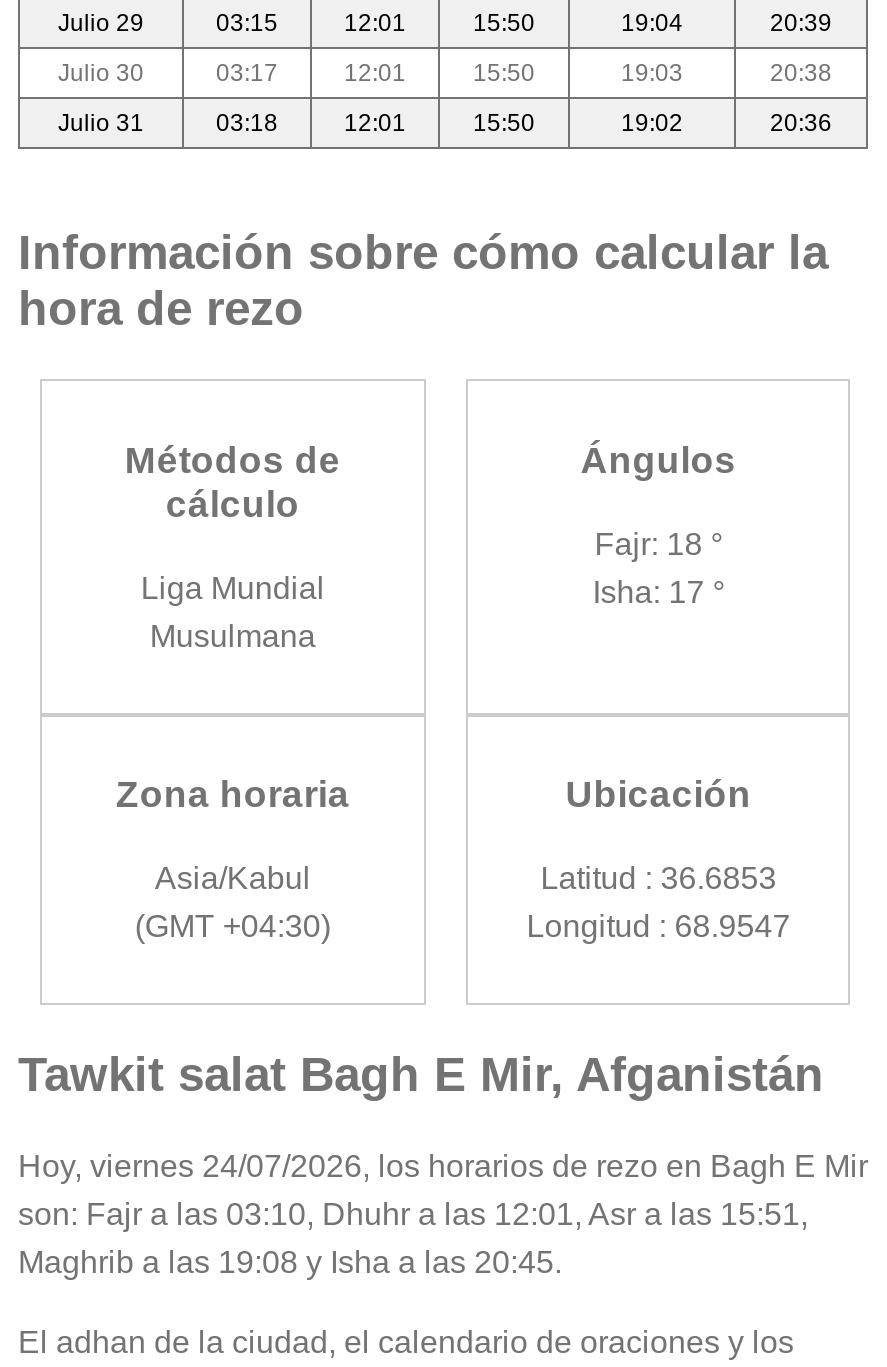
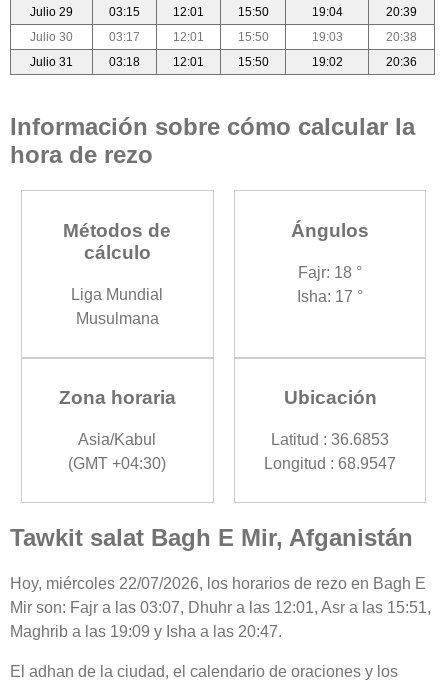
- Hoy, viernes 24/07/2026, los horarios de rezo en Bagh E Mir
- son: Fajr a las 03:10, Dhuhr a las 12:01, Asr a las 15:51,
- Maghrib a las 19:08 y Isha a las 20:45.
+ Hoy, miércoles 22/07/2026, los horarios de rezo en Bagh E
+ Mir son: Fajr a las 03:07, Dhuhr a las 12:01, Asr a las 15:51,
+ Maghrib a las 19:09 y Isha a las 20:47.
